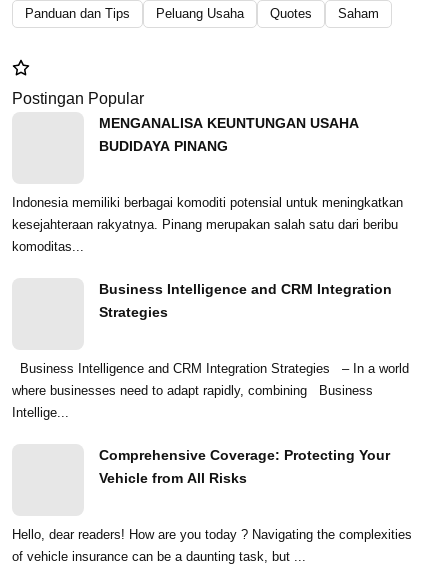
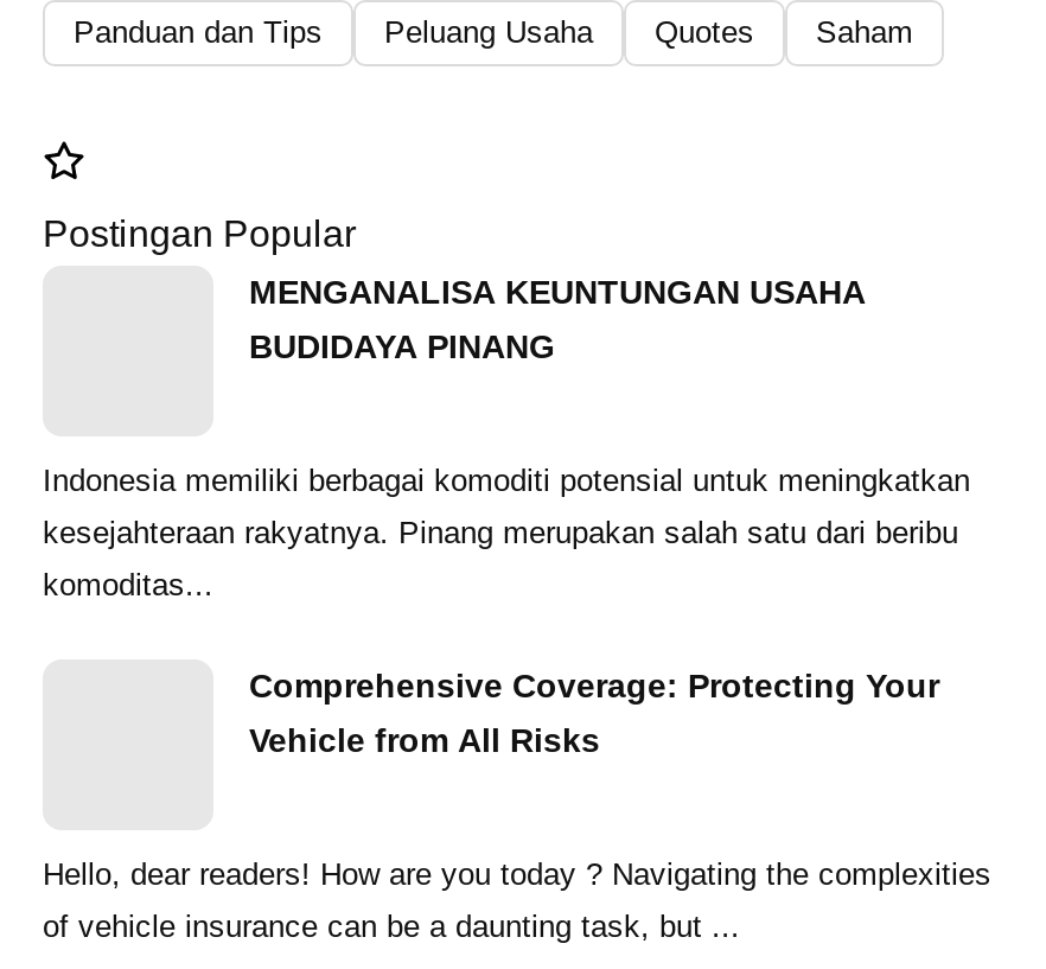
- Business Intelligence and CRM Integration
- Strategies

- Business Intelligence and CRM Integration Strategies – In a world
- where businesses need to adapt rapidly, combining Business
- Intellige...
